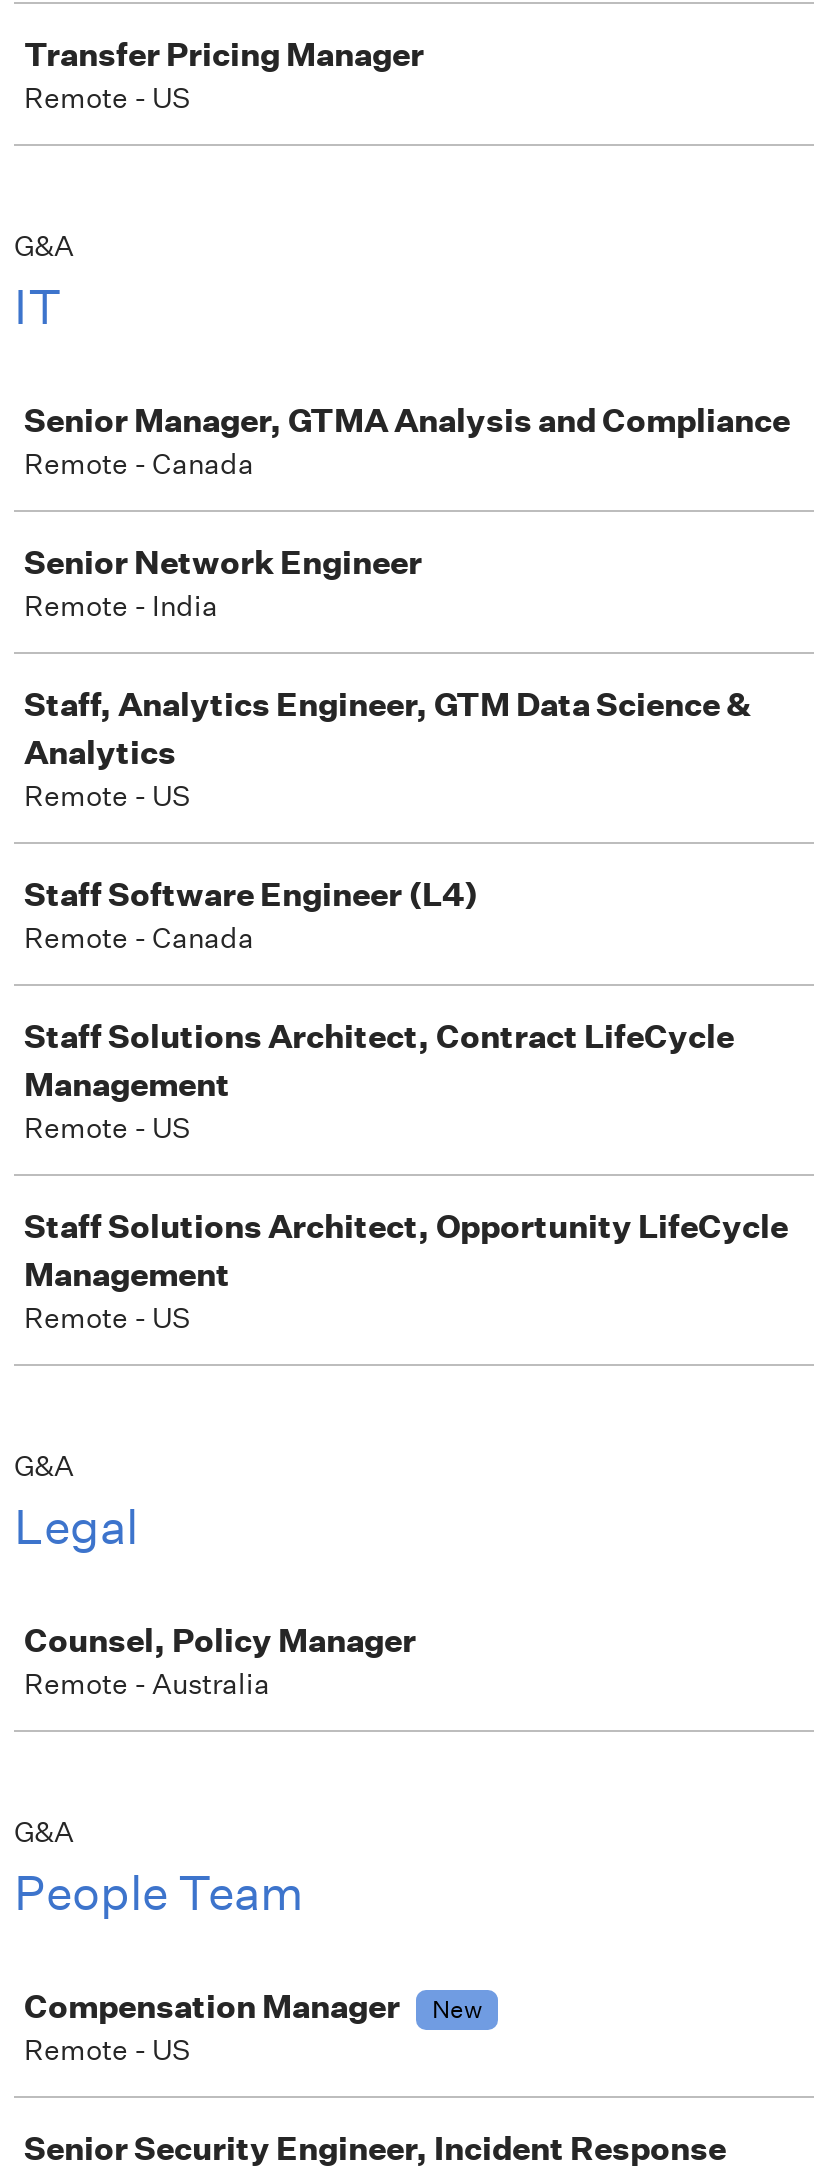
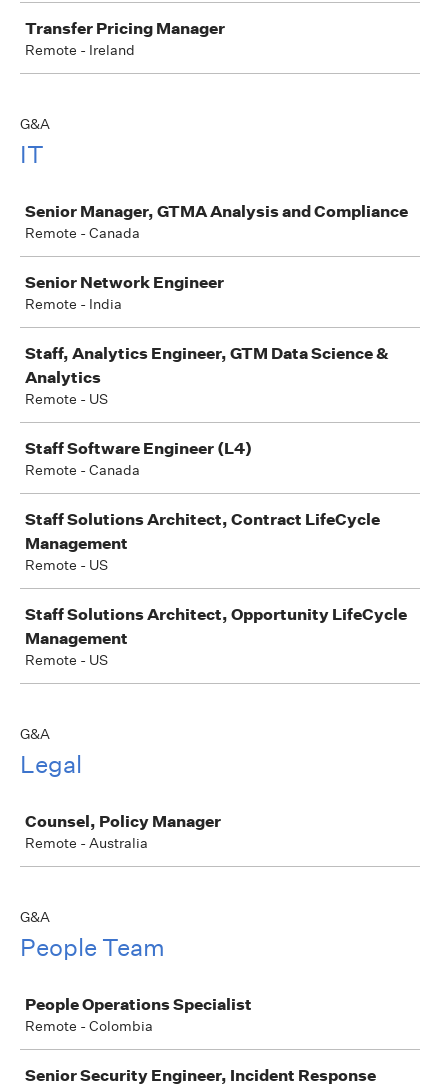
- Remote - US
+ Remote - Ireland

- Compensation Manager
- New
- Remote - US
+ People Operations Specialist
+ Remote - Colombia
